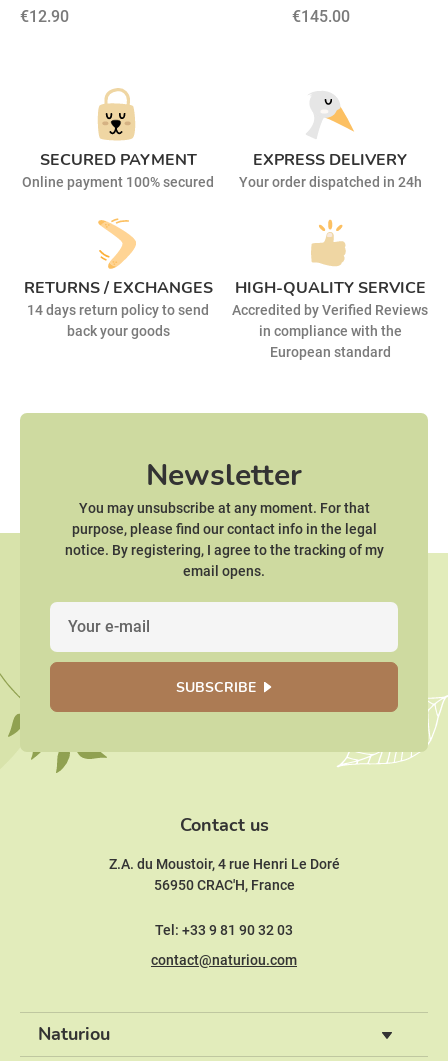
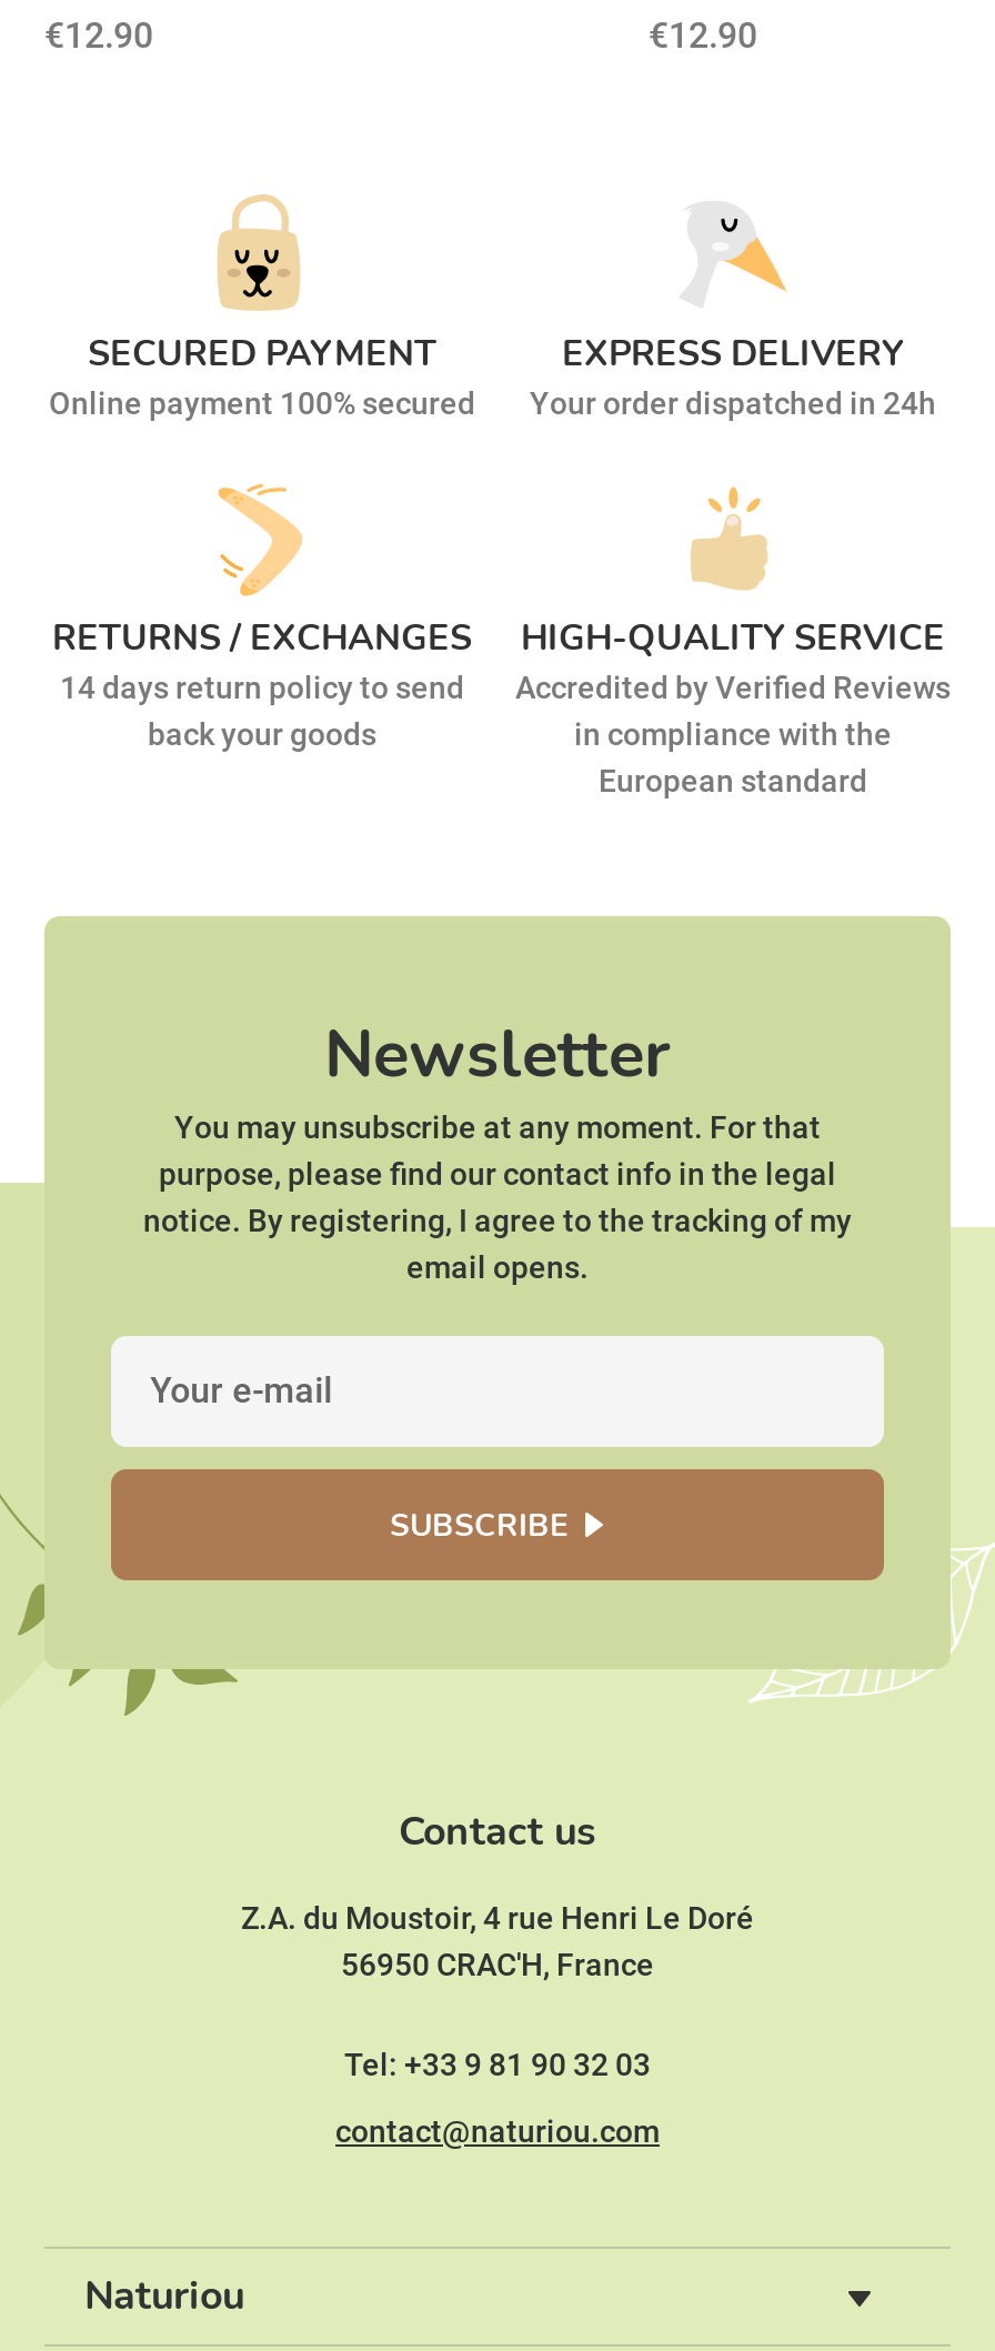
- €145.00
+ €12.90
